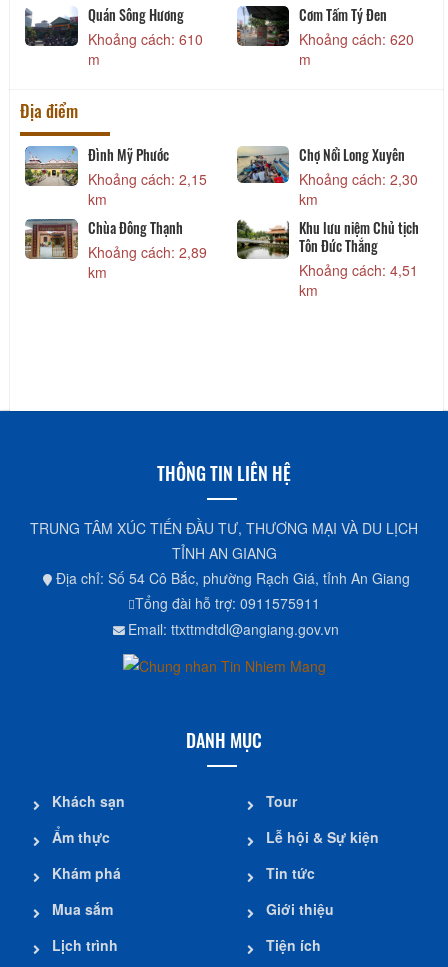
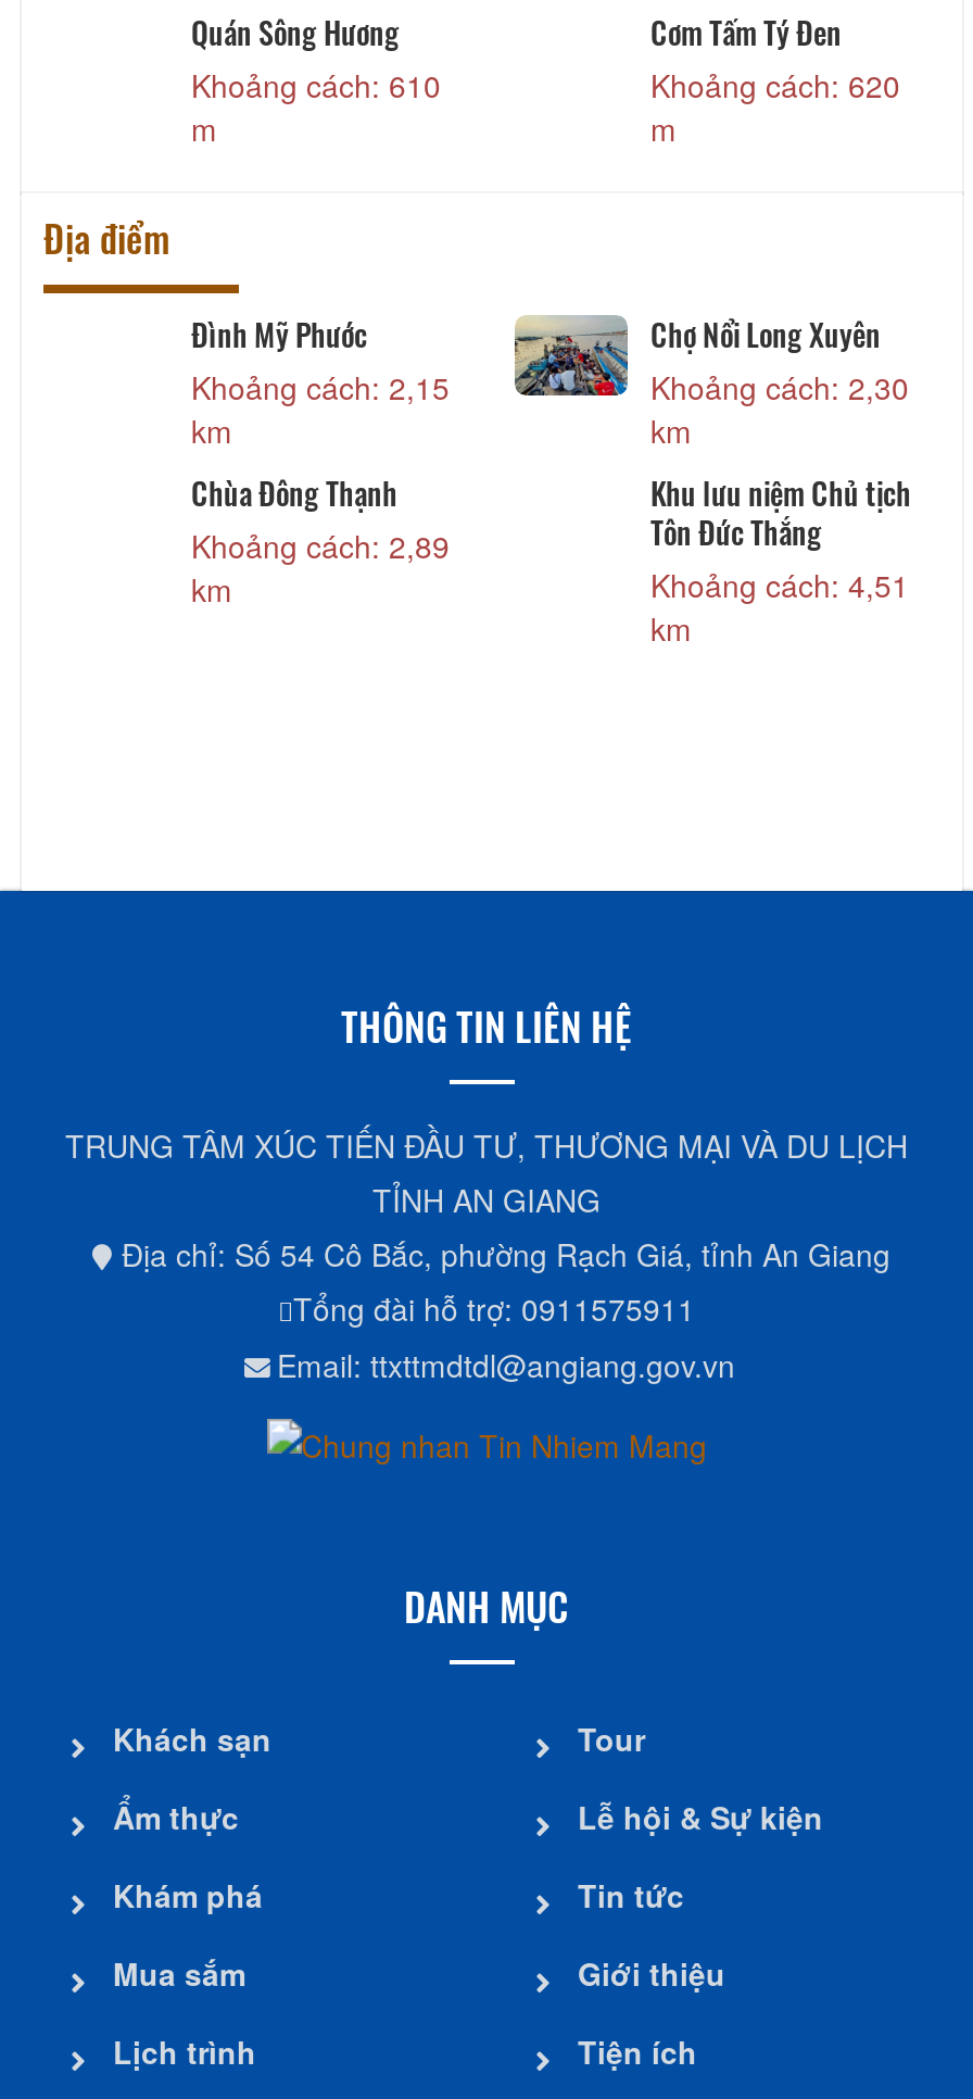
- [image]

- [image]

- [image]

- [image]

- [image]
